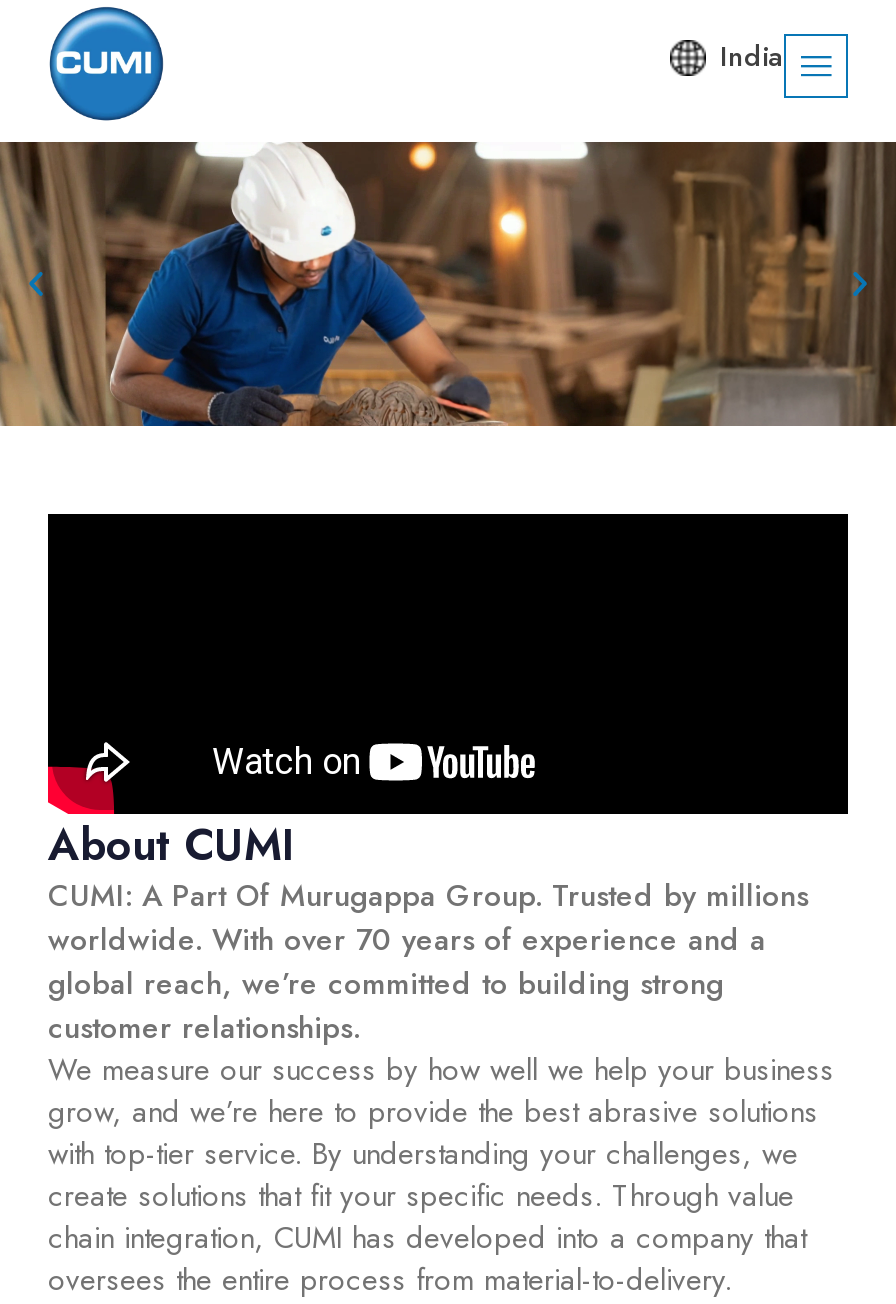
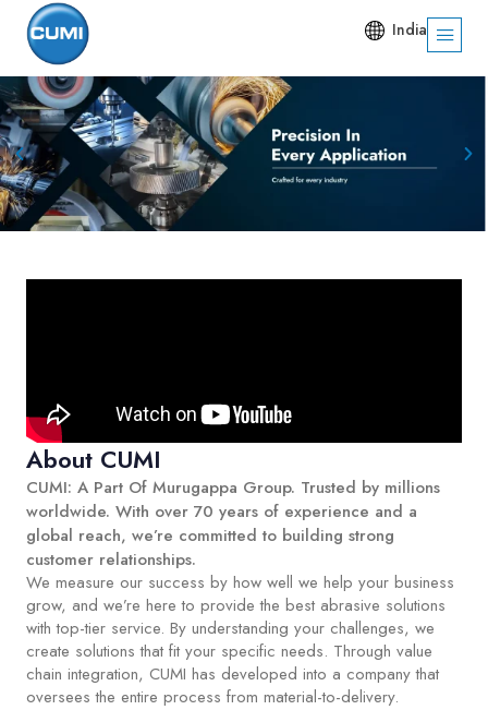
- [image]
+ [image]
